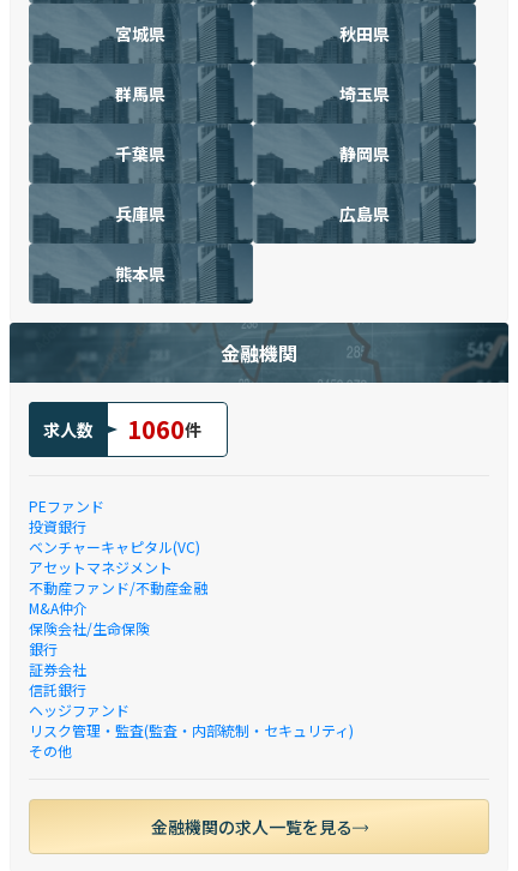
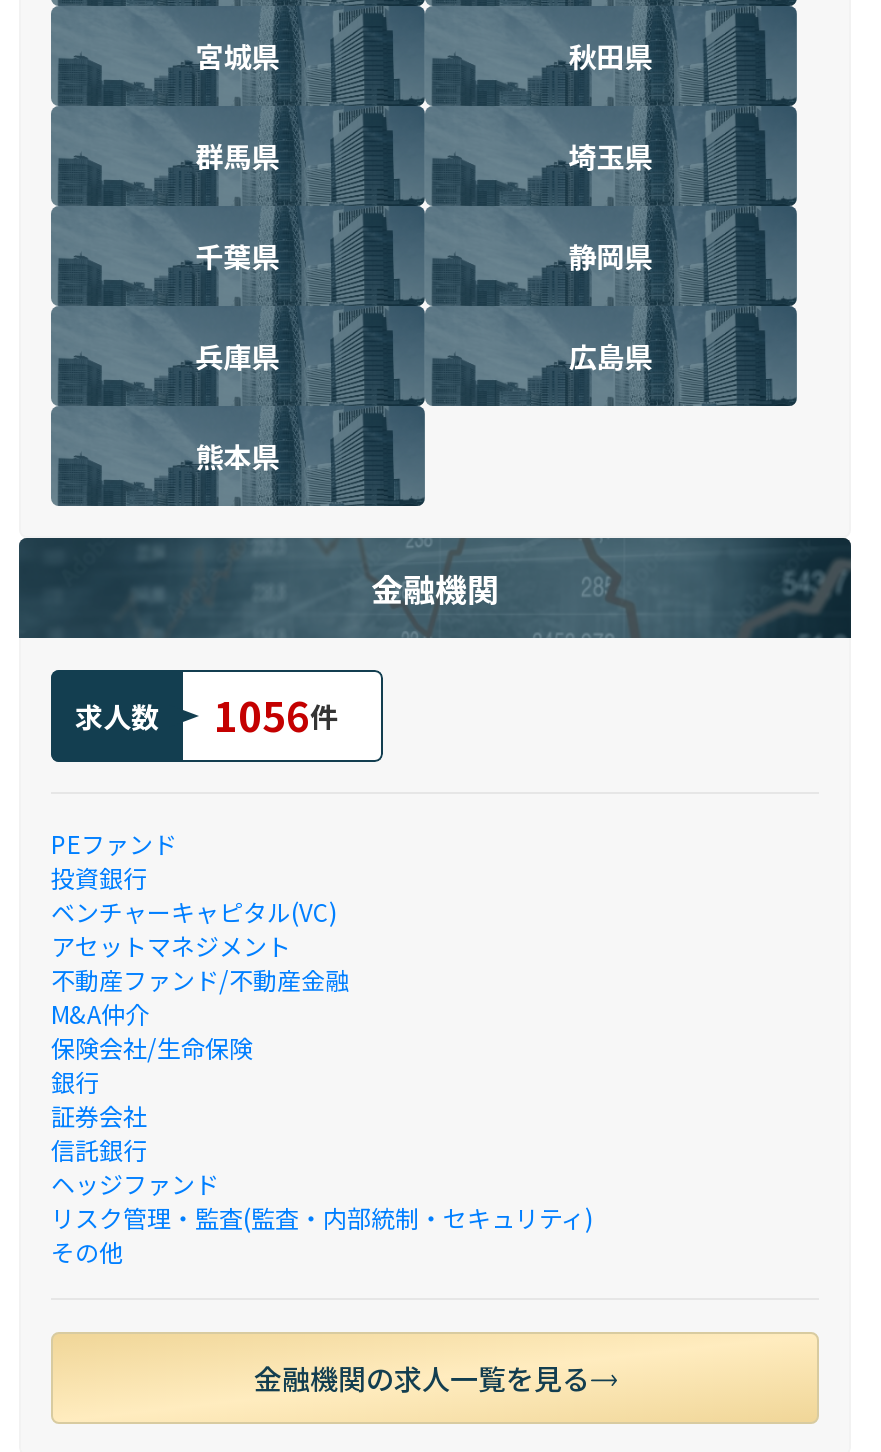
- 求人数 1060件
+ 求人数 1056件
